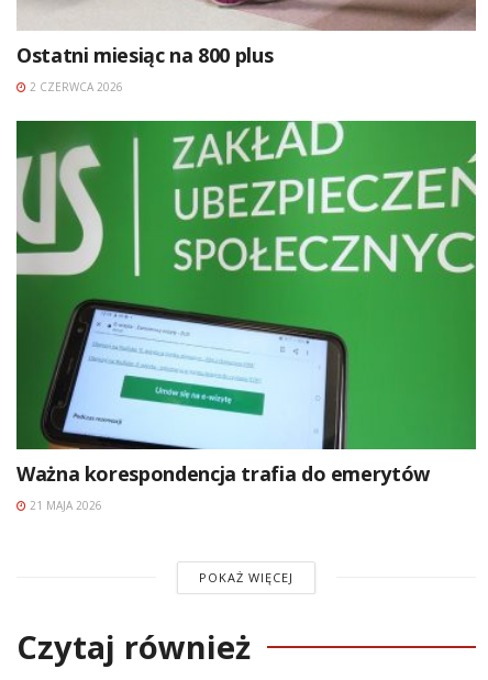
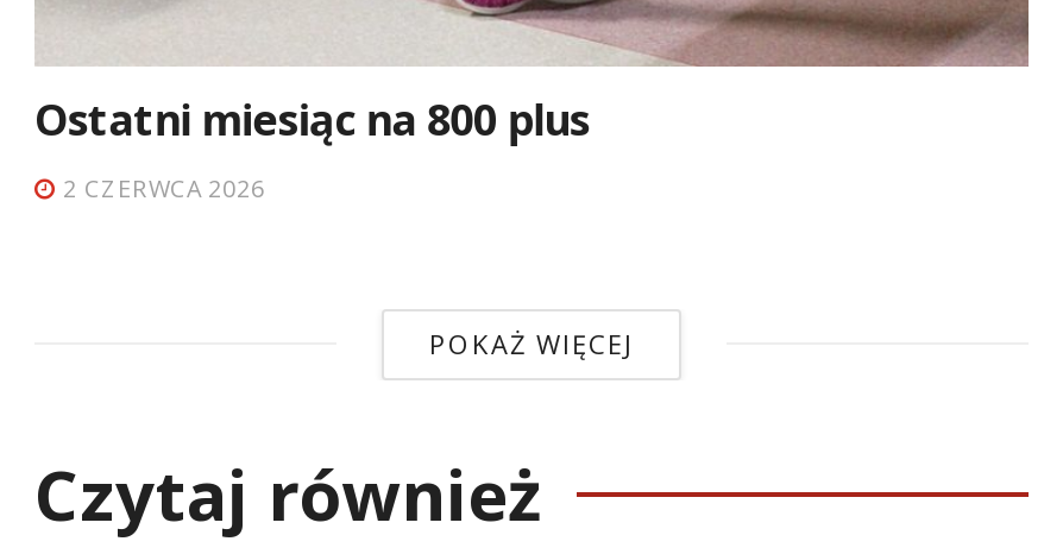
- [image]
- Ważna korespondencja trafia do emerytów
- 21 MAJA 2026
